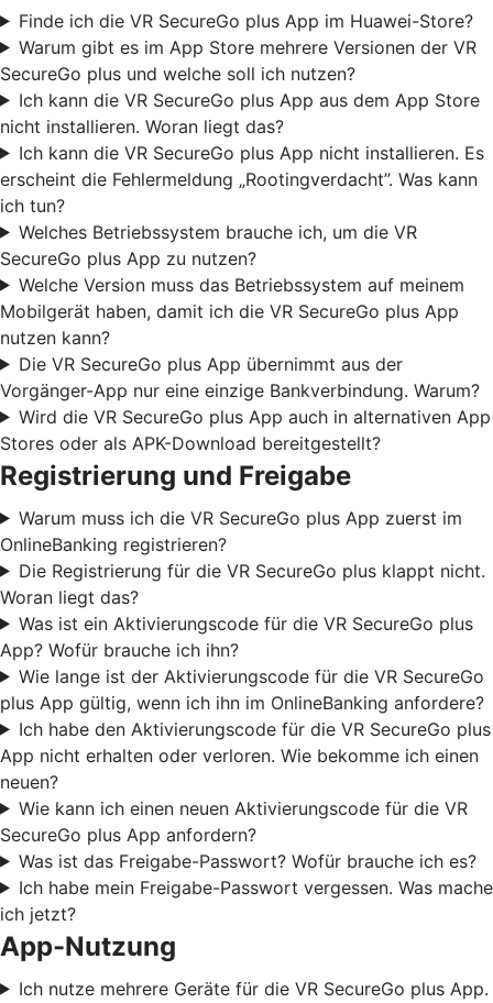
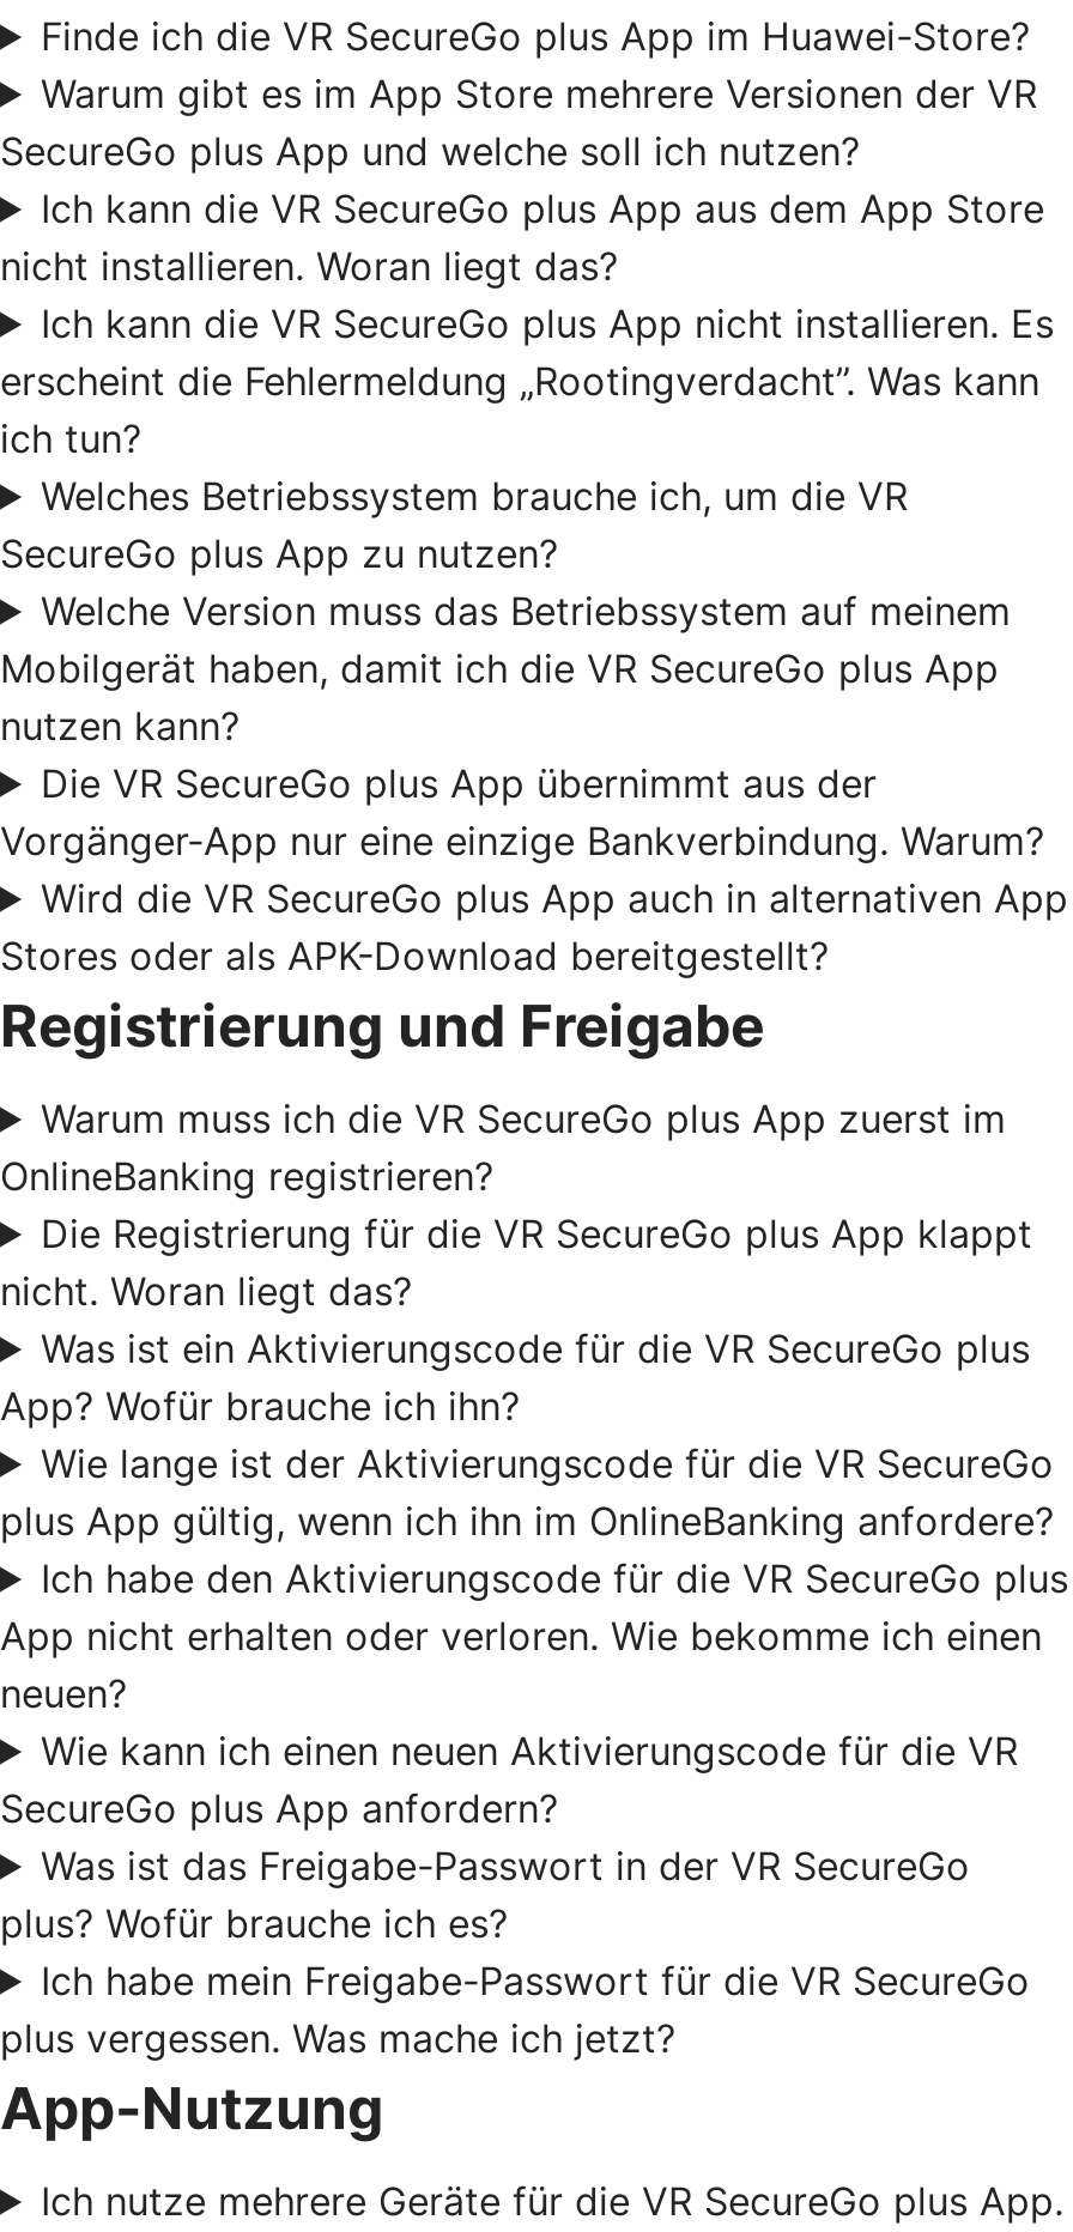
- SecureGo plus und welche soll ich nutzen?
+ SecureGo plus App und welche soll ich nutzen?

- Die Registrierung für die VR SecureGo plus klappt nicht.
- Woran liegt das?
+ Die Registrierung für die VR SecureGo plus App klappt
+ nicht. Woran liegt das?

- Was ist das Freigabe-Passwort? Wofür brauche ich es?
- Ich habe mein Freigabe-Passwort vergessen. Was mache
- ich jetzt?
+ Was ist das Freigabe-Passwort in der VR SecureGo
+ plus? Wofür brauche ich es?
+ Ich habe mein Freigabe-Passwort für die VR SecureGo
+ plus vergessen. Was mache ich jetzt?
